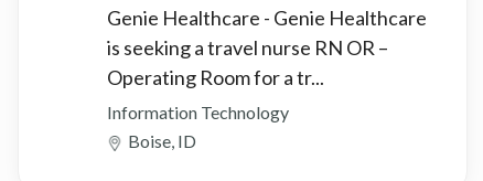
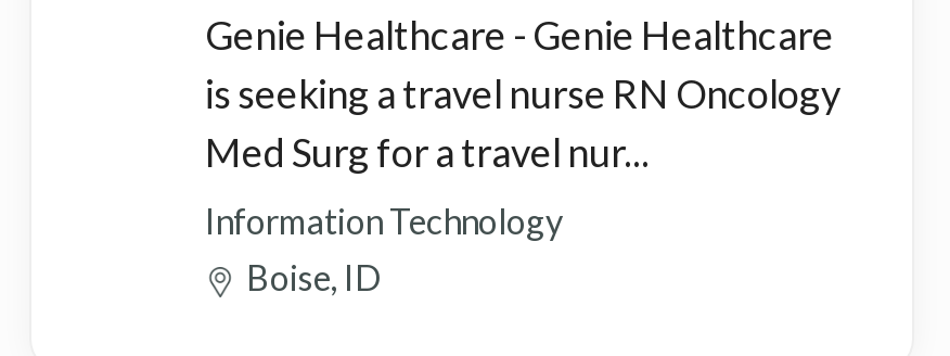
- is seeking a travel nurse RN OR –
- Operating Room for a tr...
+ is seeking a travel nurse RN Oncology
+ Med Surg for a travel nur...
